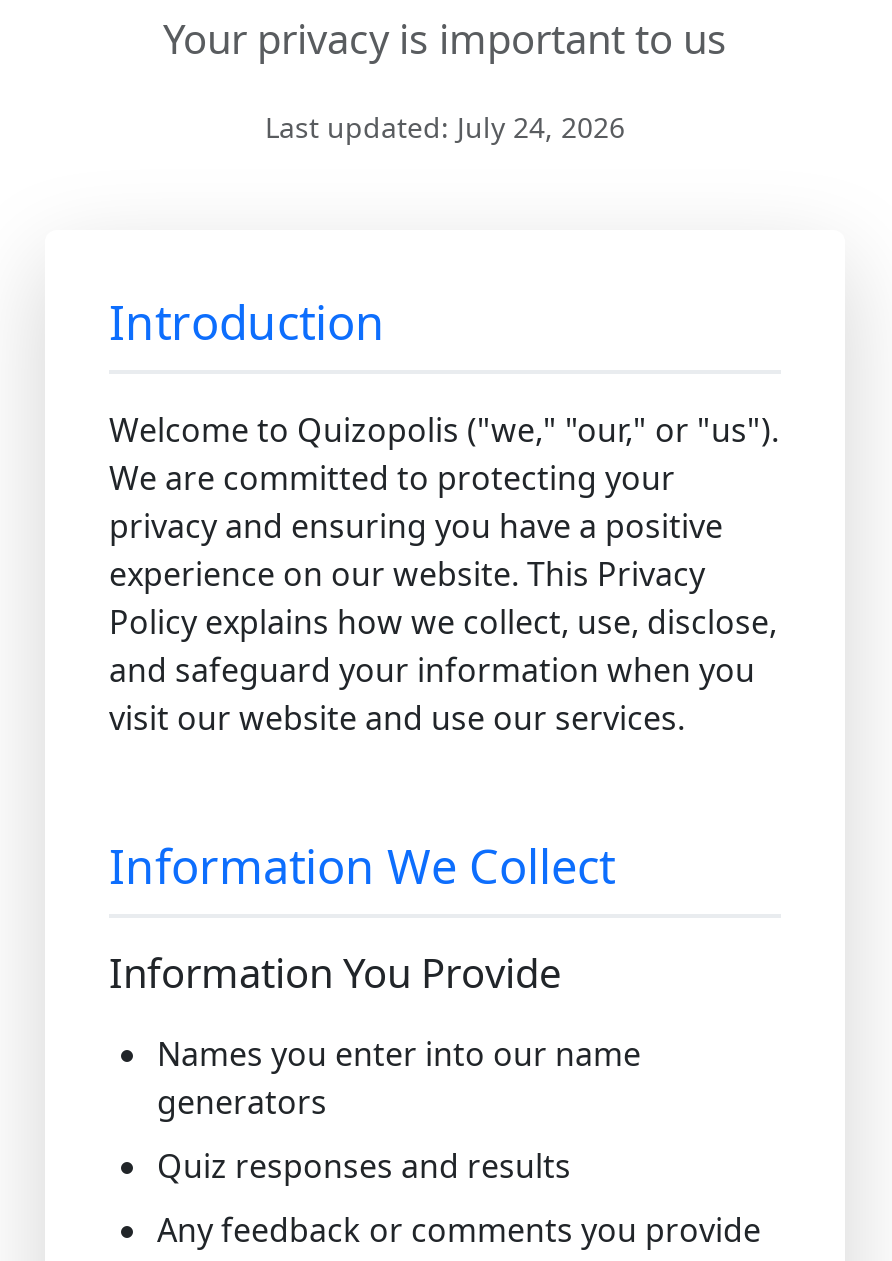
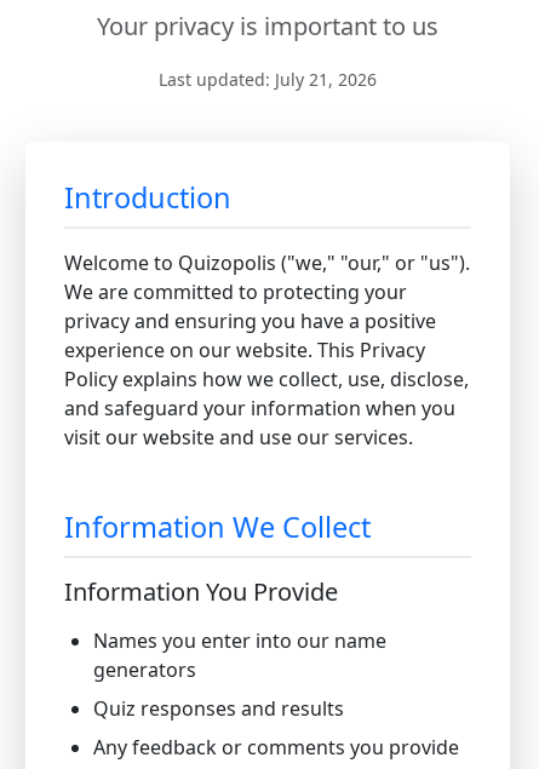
- Last updated: July 24, 2026
+ Last updated: July 21, 2026
